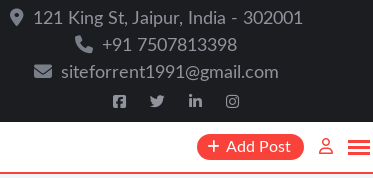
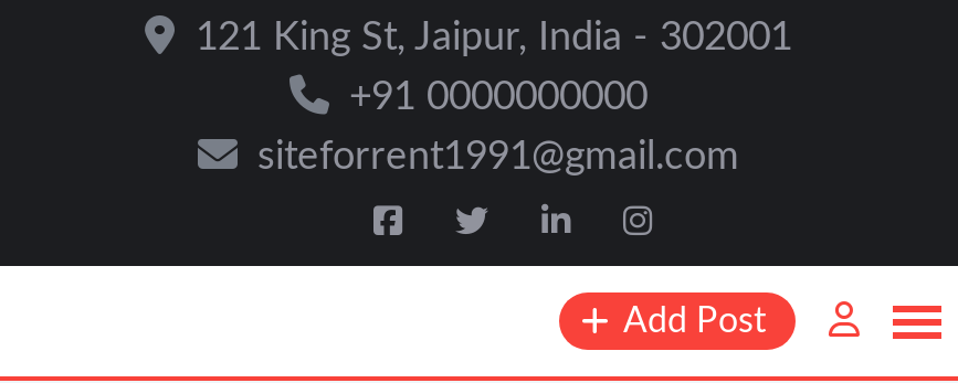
- +91 7507813398
+ +91 0000000000
